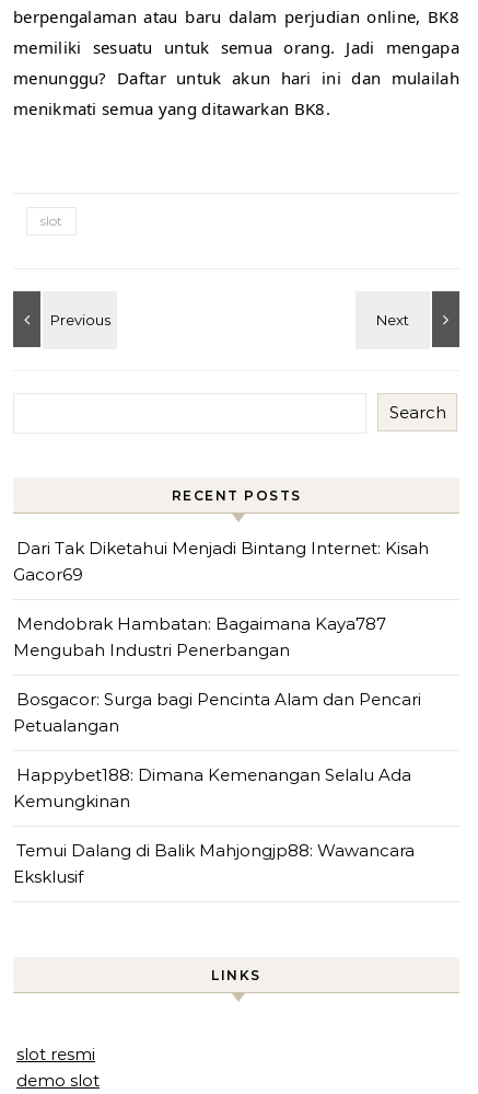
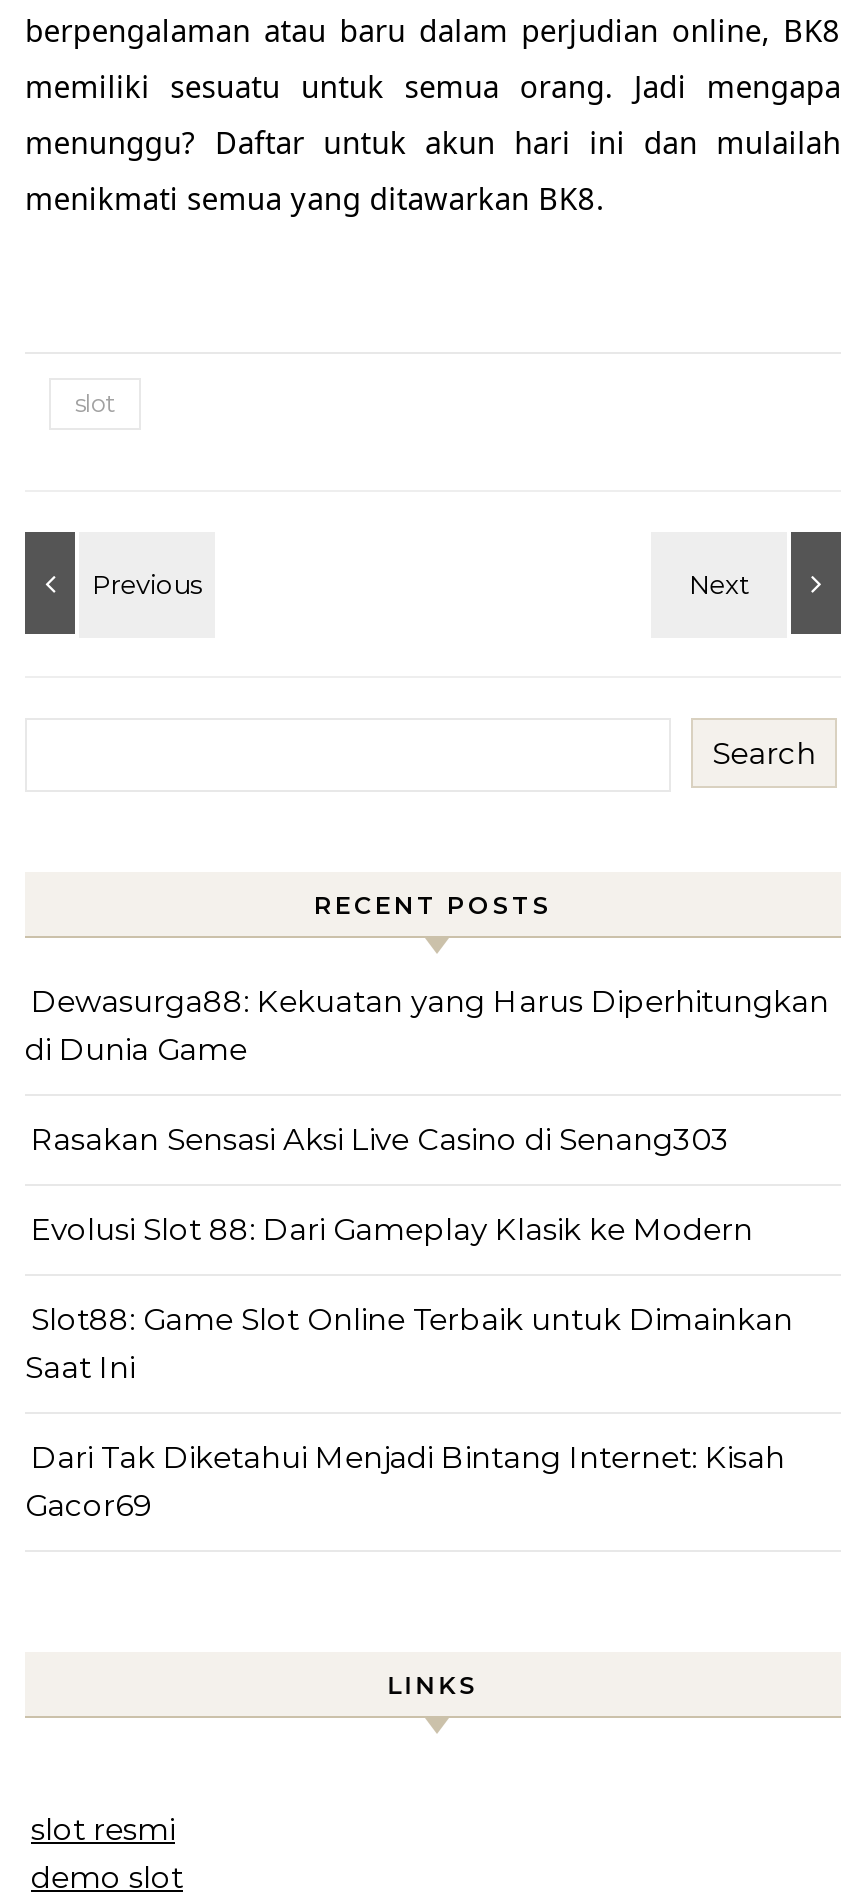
+ Dewasurga88: Kekuatan yang Harus Diperhitungkan
+ di Dunia Game
+ Rasakan Sensasi Aksi Live Casino di Senang303
+ Evolusi Slot 88: Dari Gameplay Klasik ke Modern
+ Slot88: Game Slot Online Terbaik untuk Dimainkan
+ Saat Ini

moved down: Dari Tak Diketahui Menjadi Bintang Internet: Kisah | Gacor69

- Mendobrak Hambatan: Bagaimana Kaya787
- Mengubah Industri Penerbangan
- Bosgacor: Surga bagi Pencinta Alam dan Pencari
- Petualangan
- Happybet188: Dimana Kemenangan Selalu Ada
- Kemungkinan
- Temui Dalang di Balik Mahjongjp88: Wawancara
- Eksklusif
